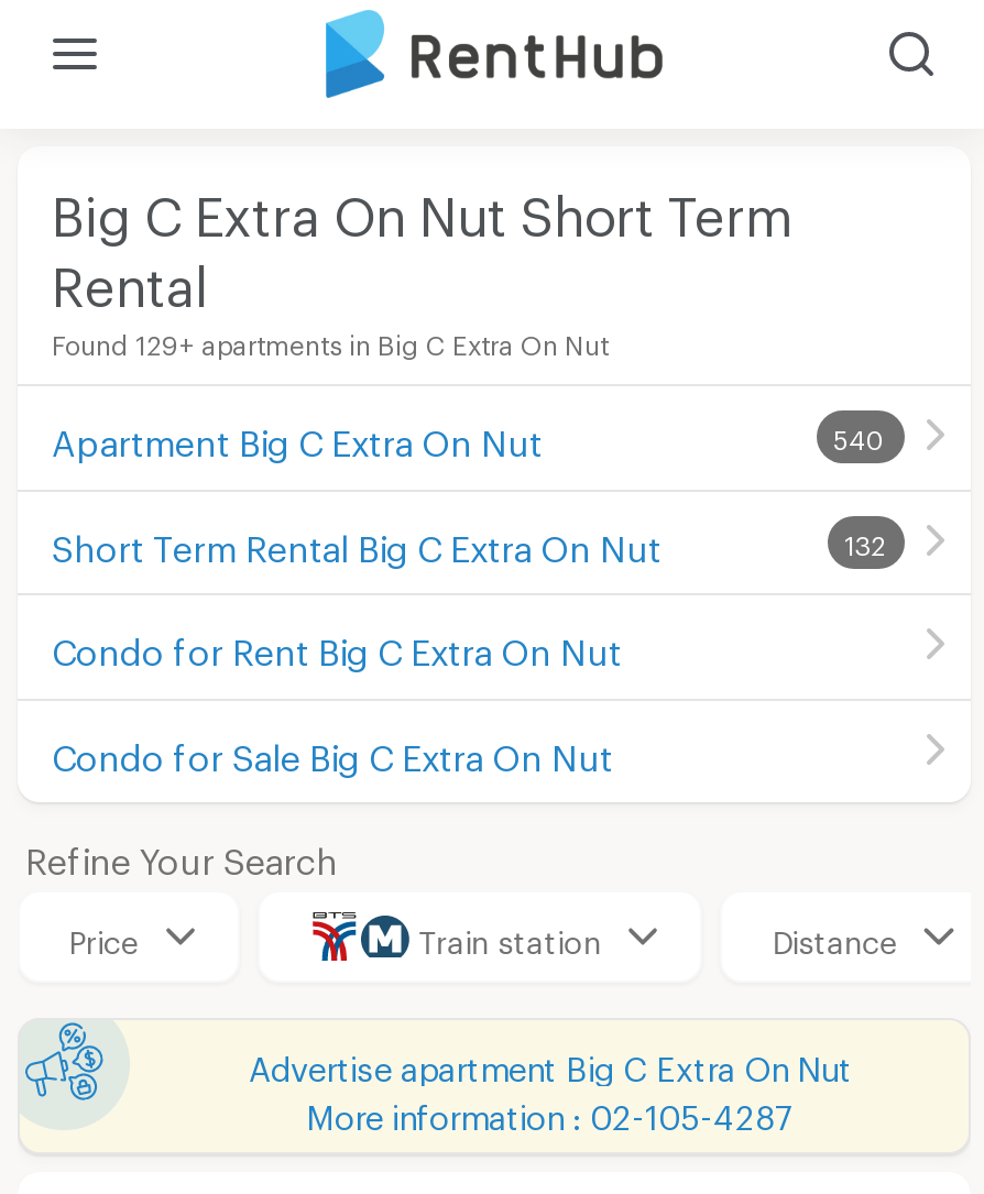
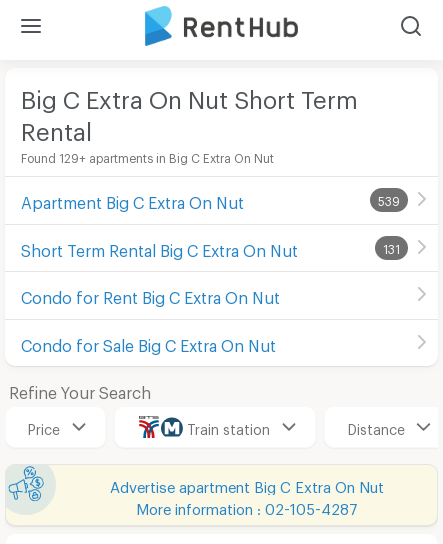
- 540
+ 539

- 132
+ 131
